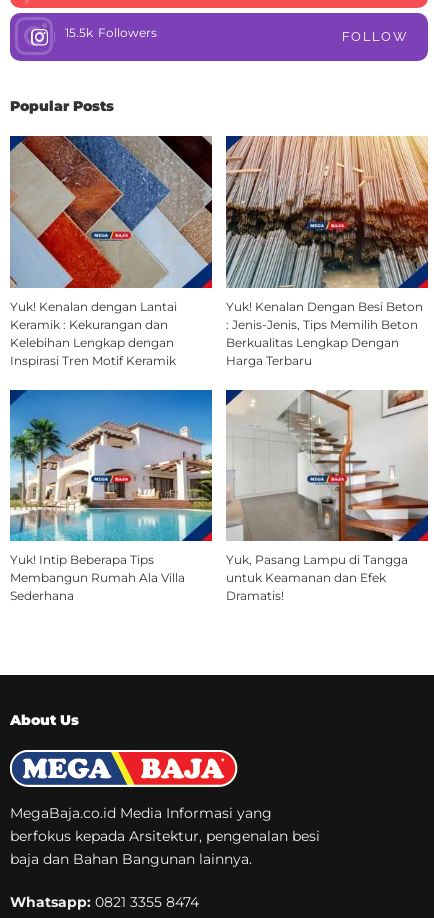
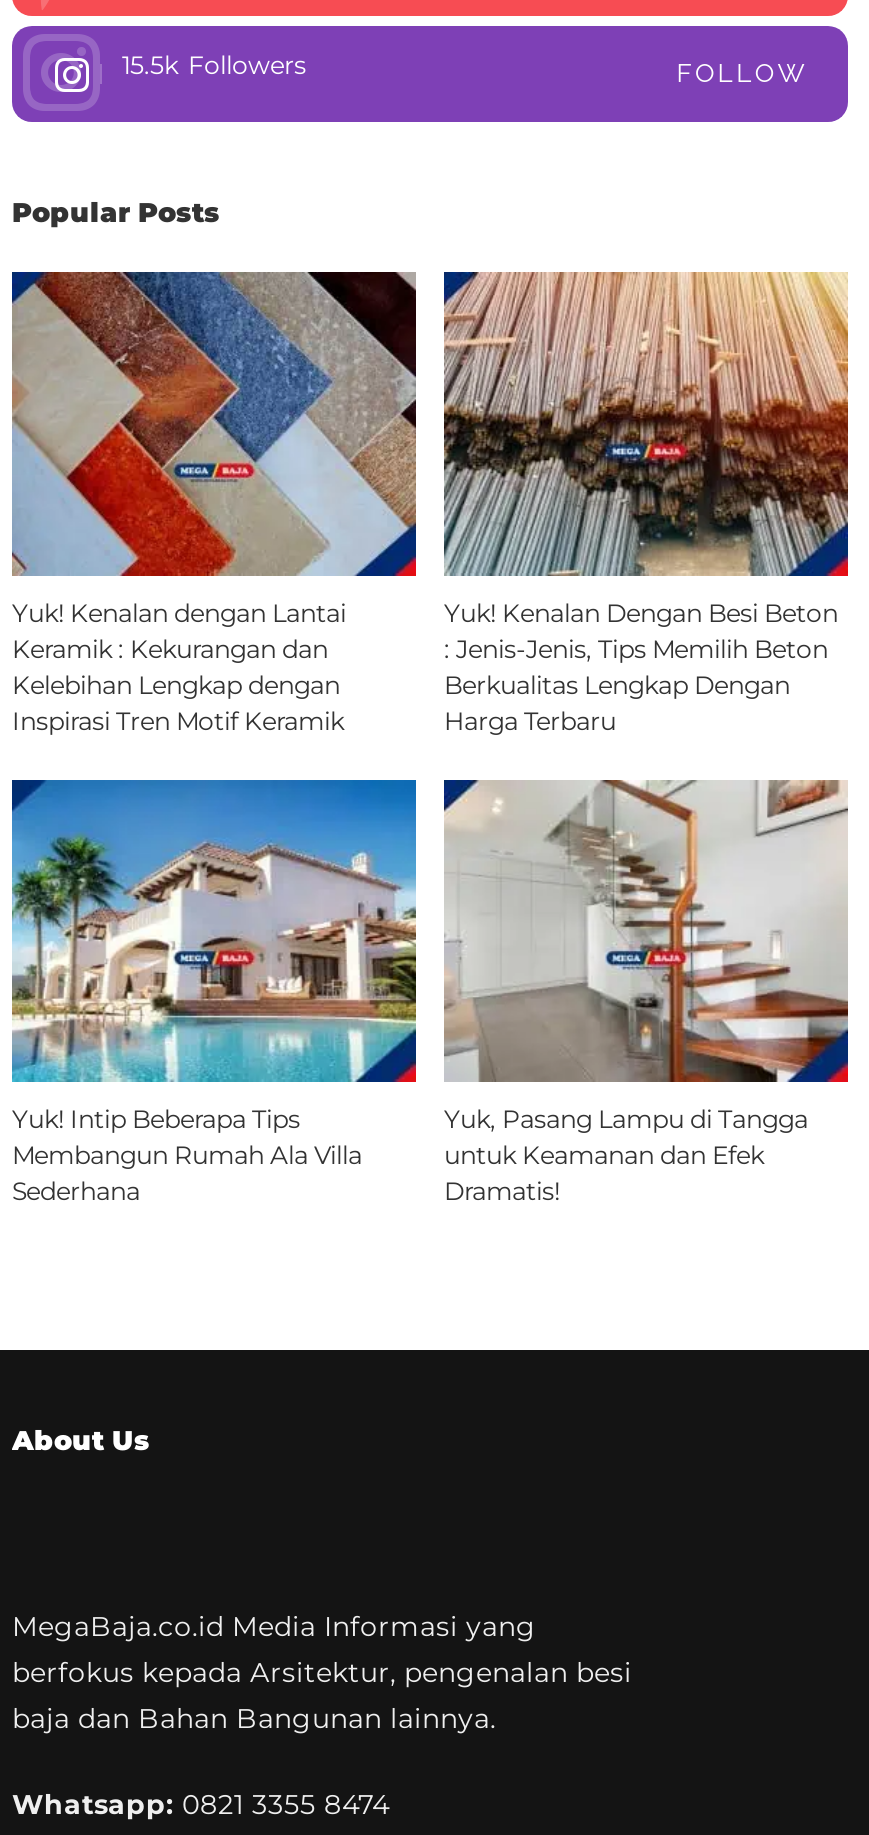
- [image]
